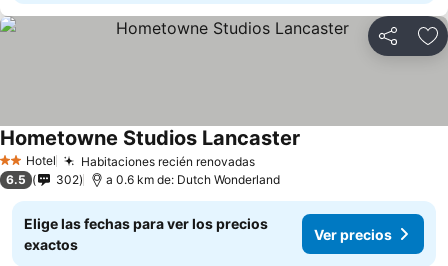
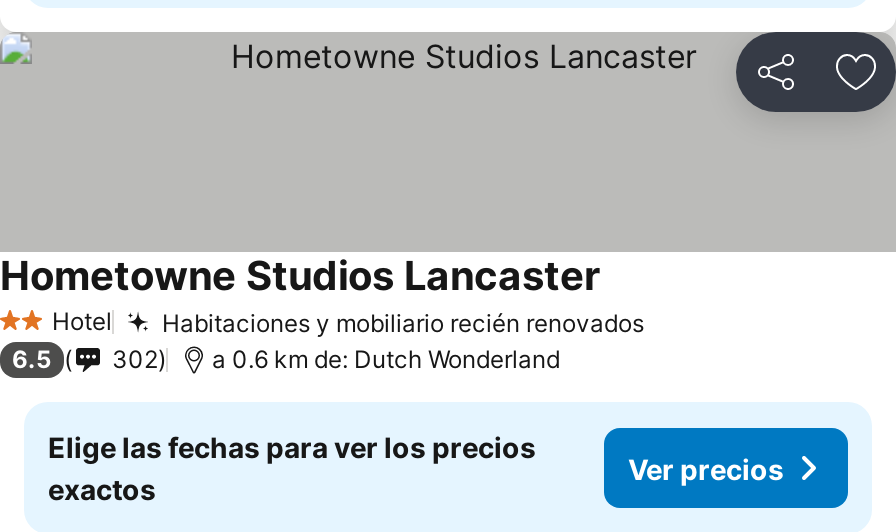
- Habitaciones recién renovadas
+ Habitaciones y mobiliario recién renovados
